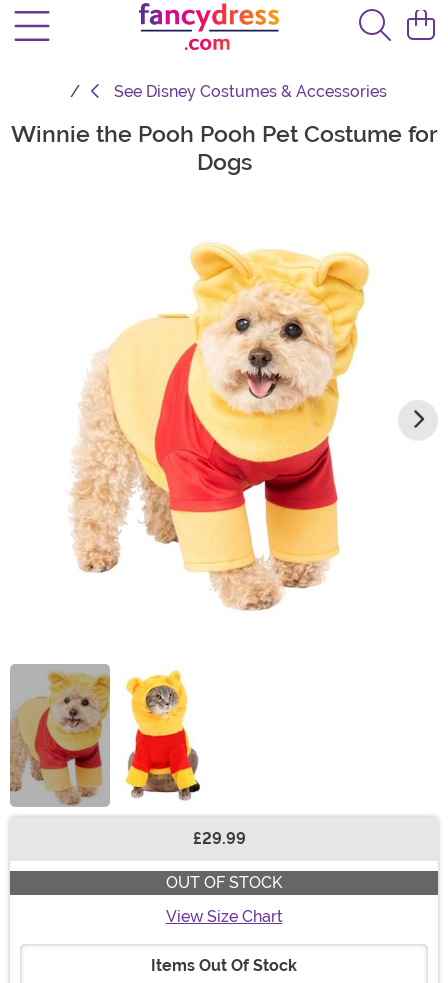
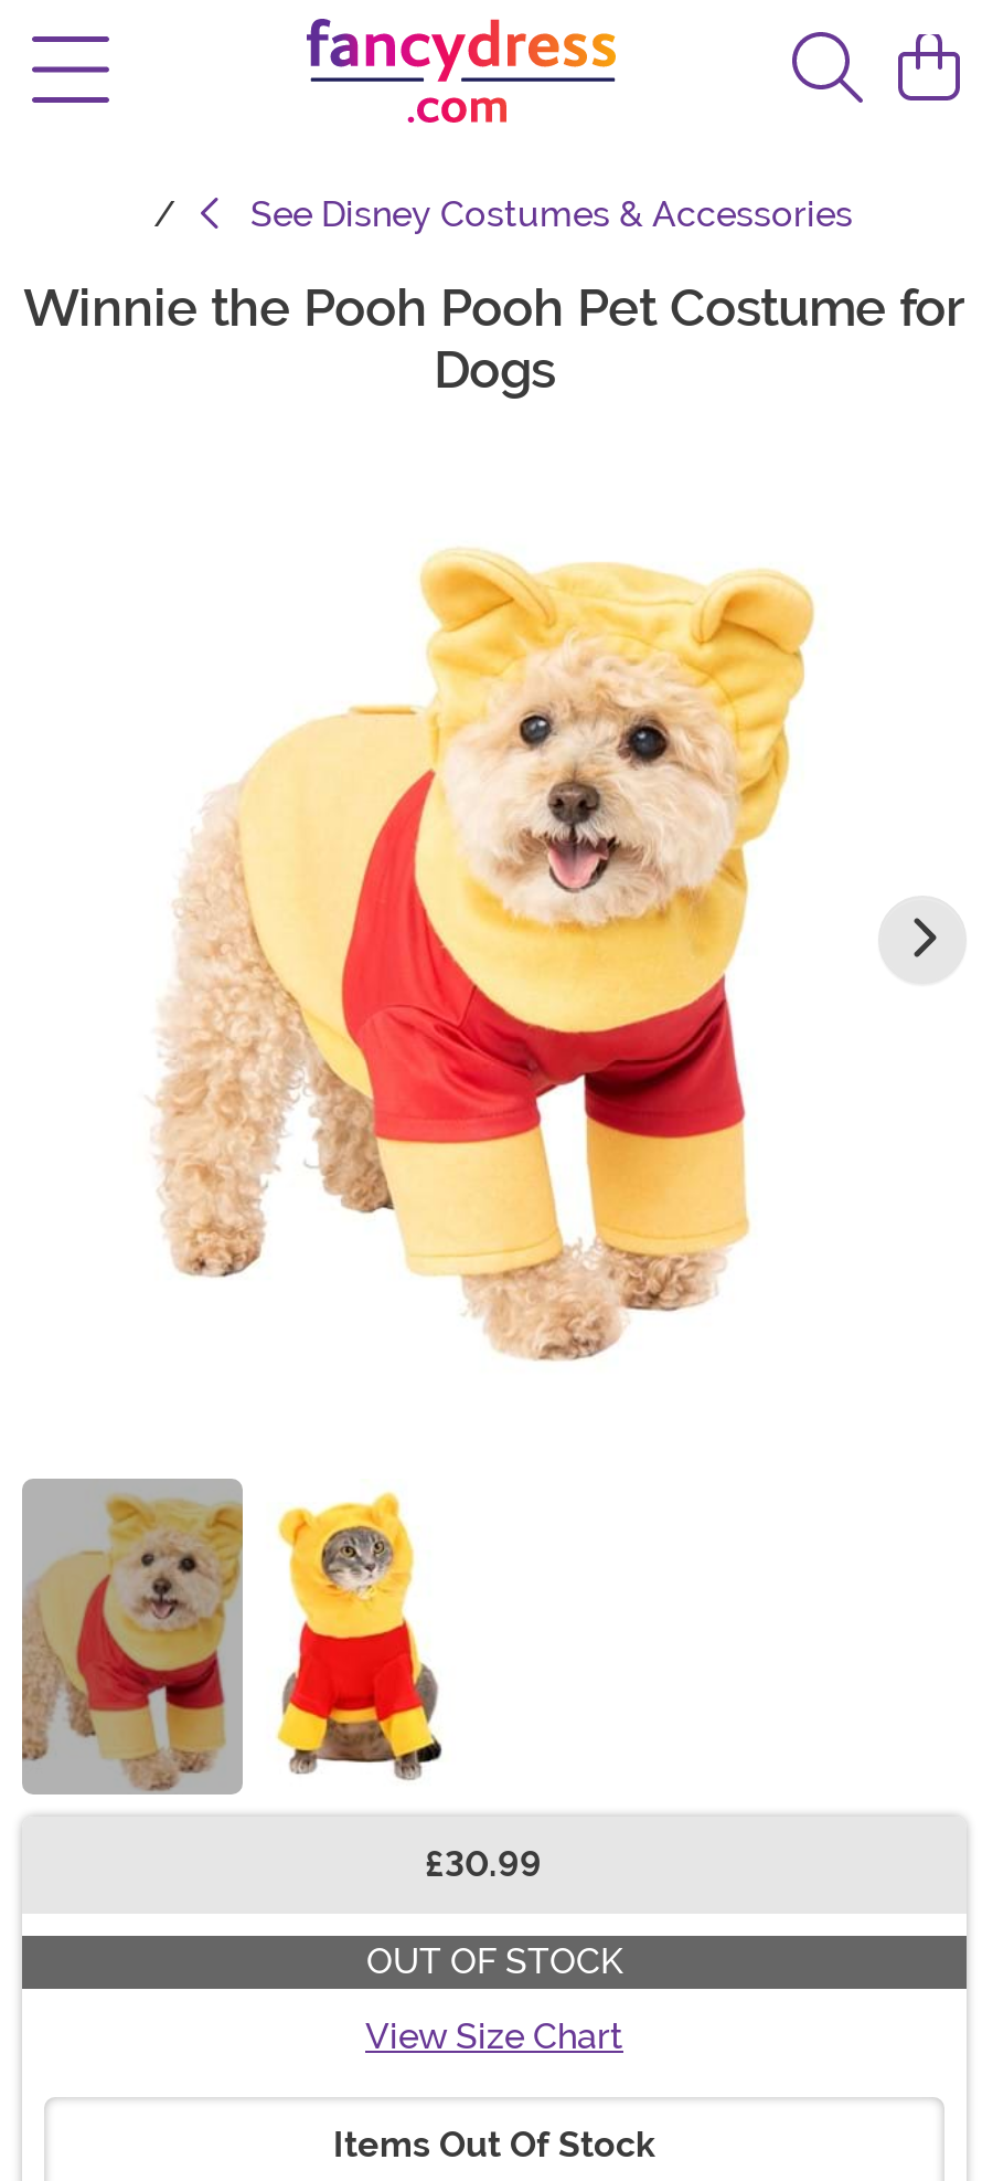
- £29.99
+ £30.99
